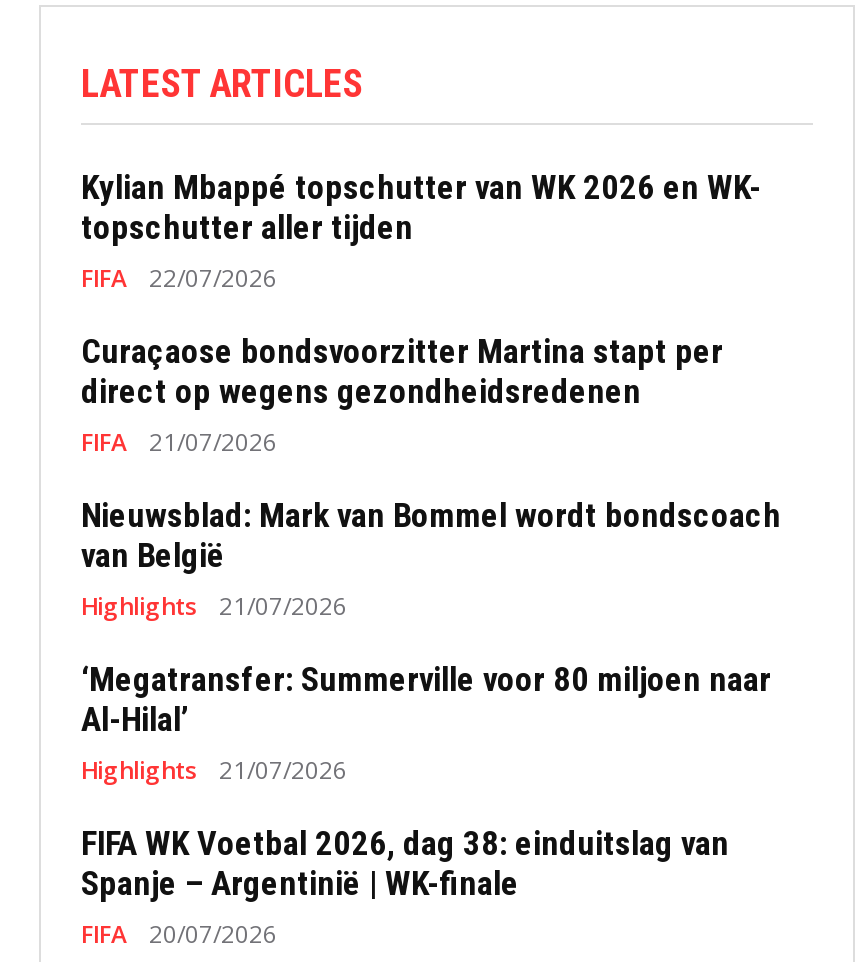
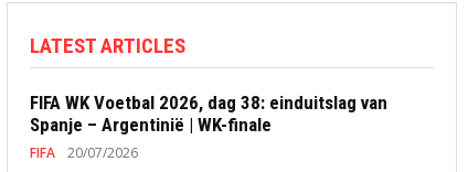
- Kylian Mbappé topschutter van WK 2026 en WK-
- topschutter aller tijden
- FIFA
- 22/07/2026
- Curaçaose bondsvoorzitter Martina stapt per
- direct op wegens gezondheidsredenen
- FIFA
- 21/07/2026
- Nieuwsblad: Mark van Bommel wordt bondscoach
- van België
- Highlights
- 21/07/2026
- ‘Megatransfer: Summerville voor 80 miljoen naar
- Al-Hilal’
- Highlights
- 21/07/2026
